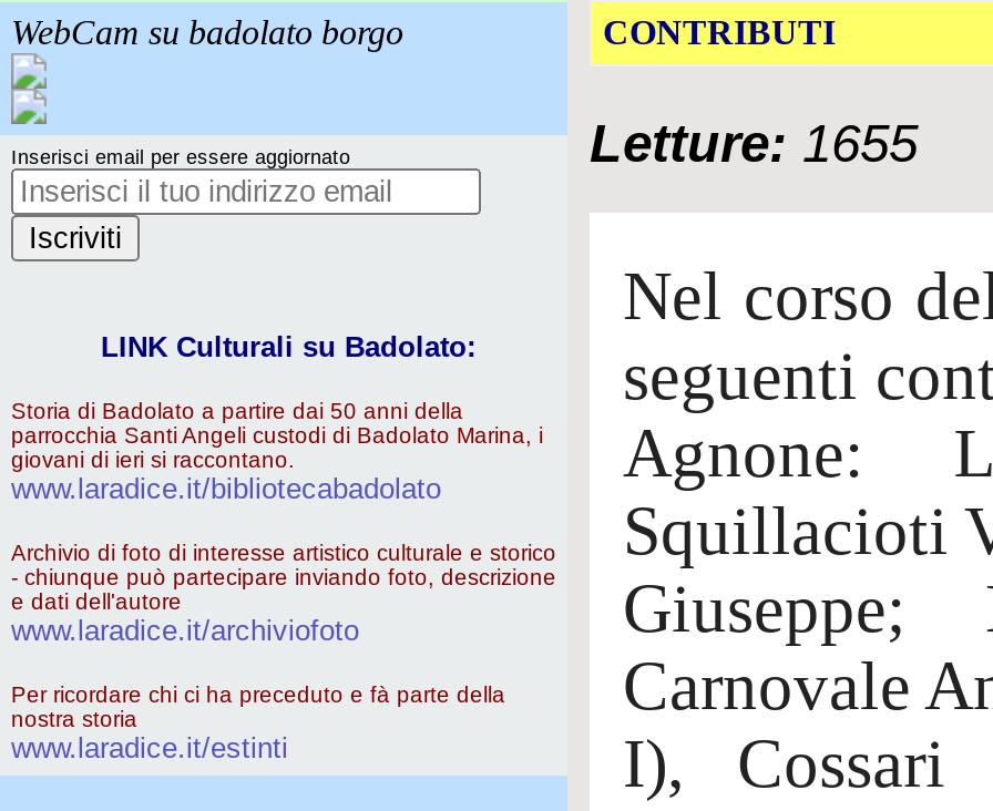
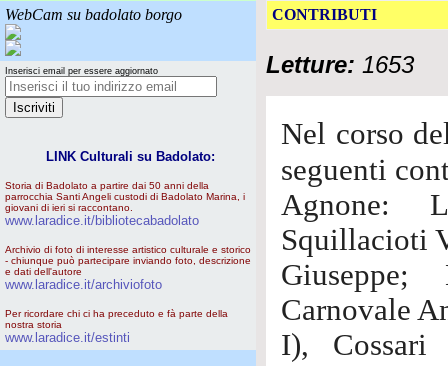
- Letture: 1655
+ Letture: 1653
